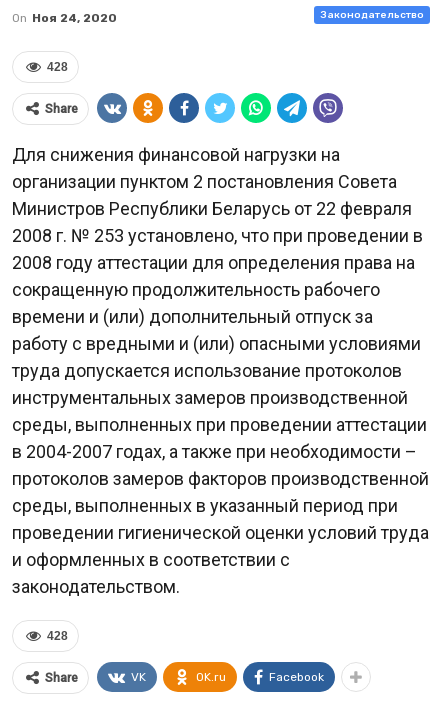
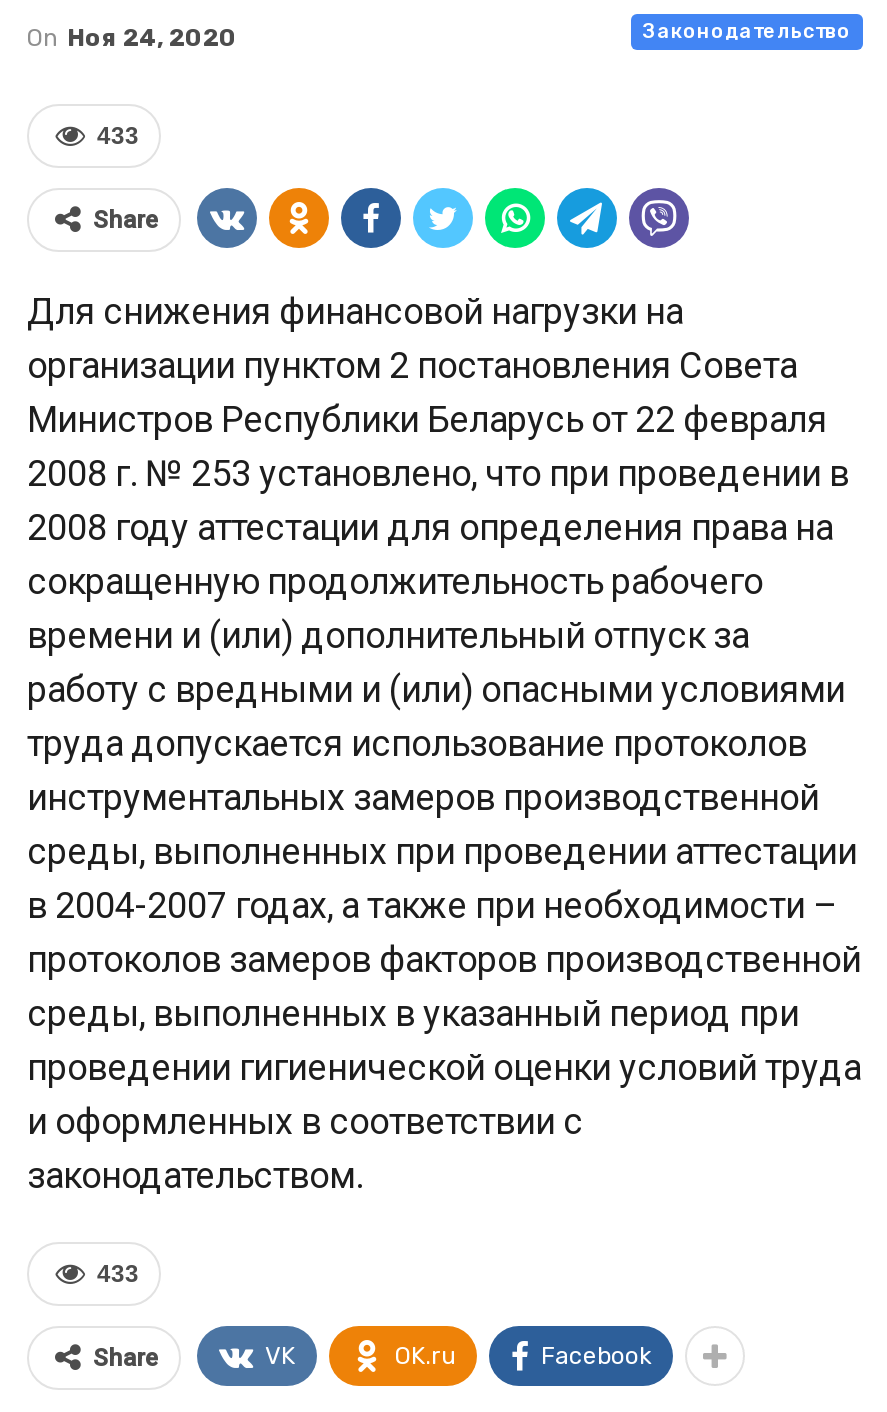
- 428
+ 433

- 428
+ 433
